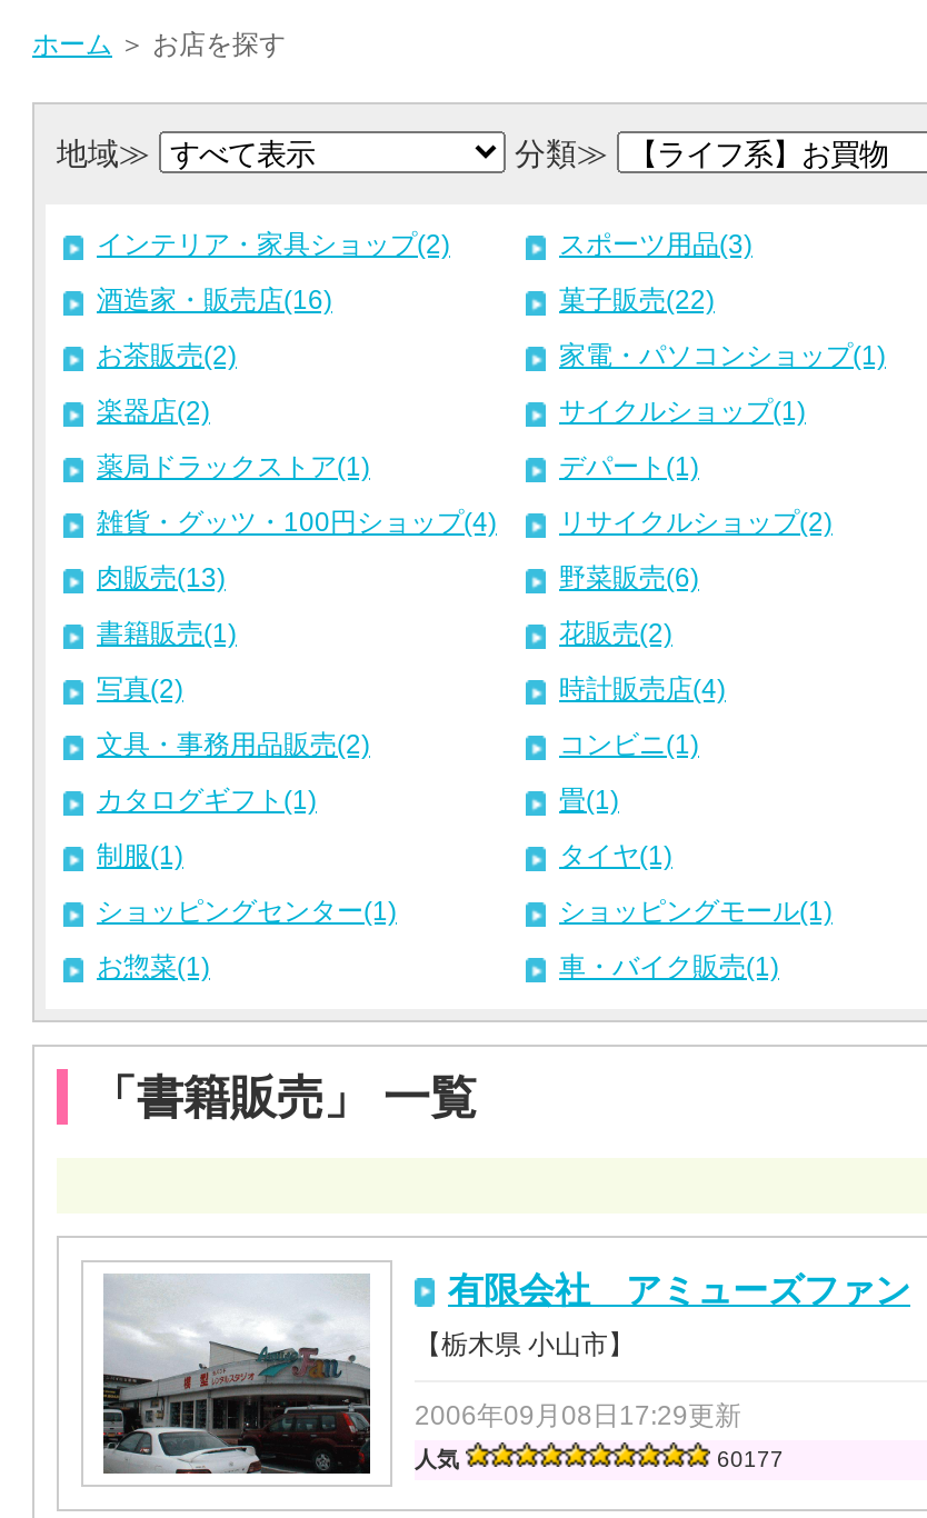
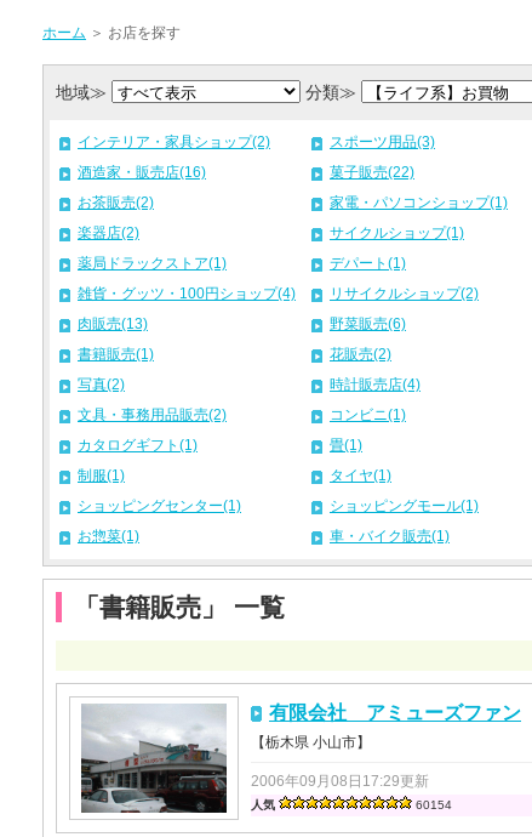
- 60177
+ 60154
